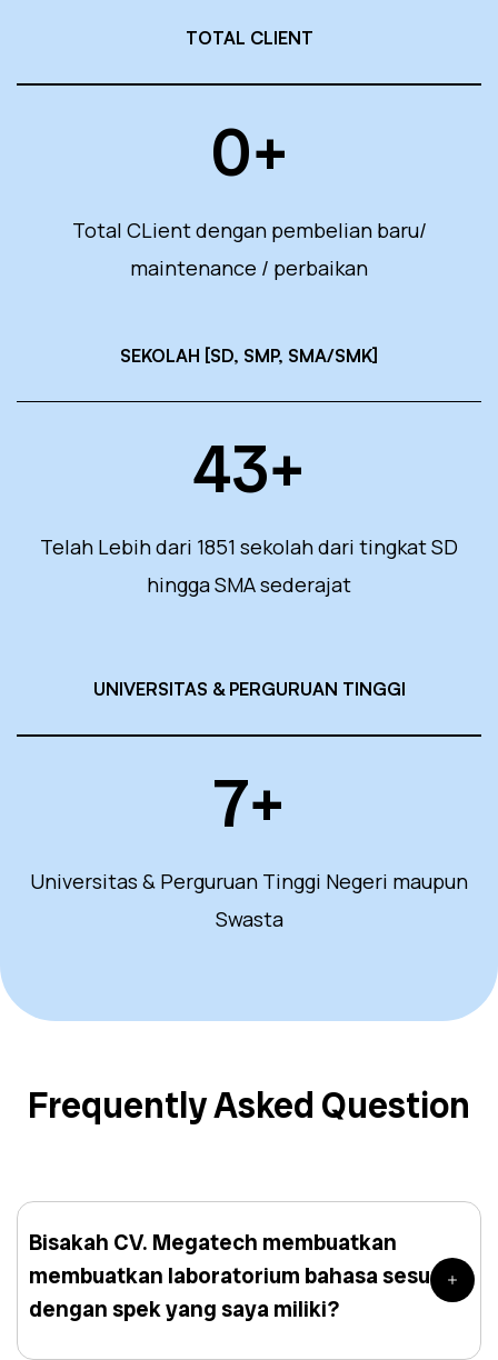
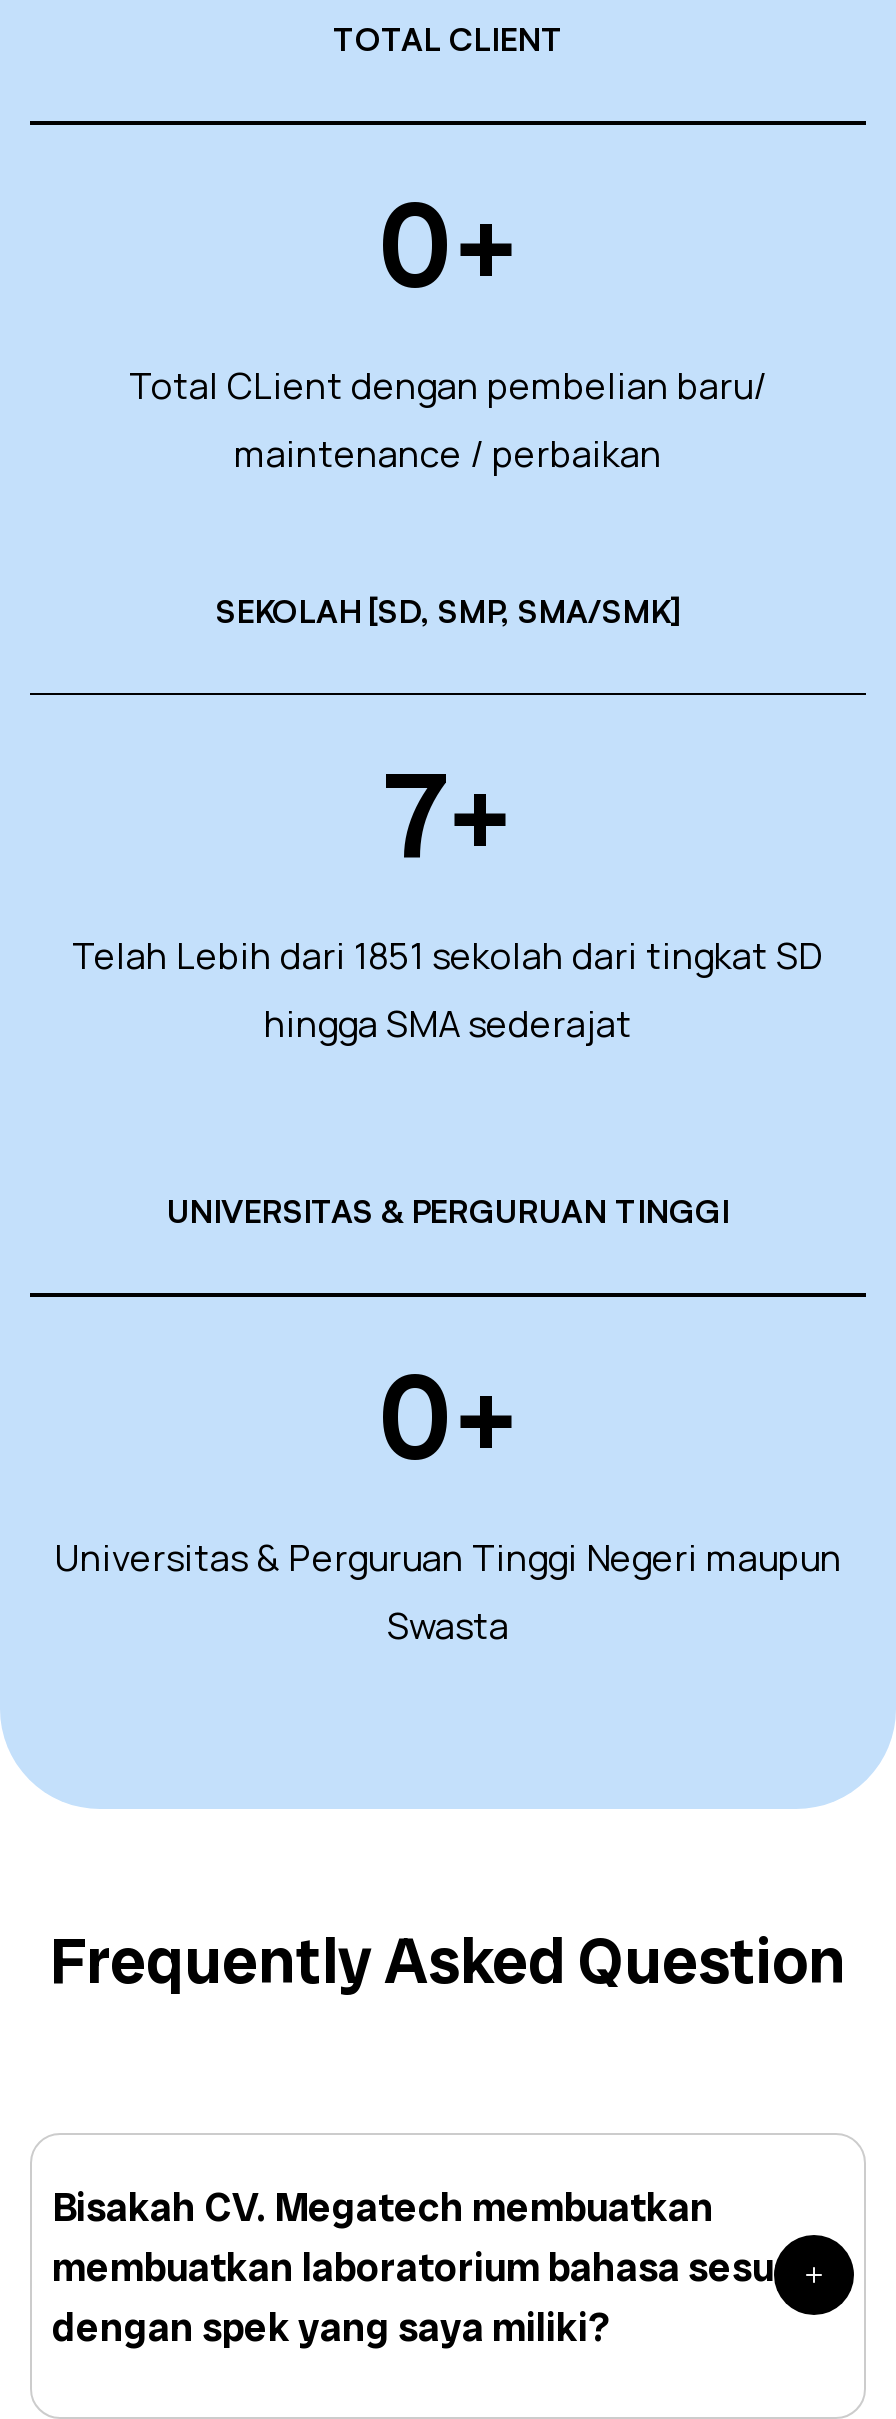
- 43+
+ 7+

- 7+
+ 0+
